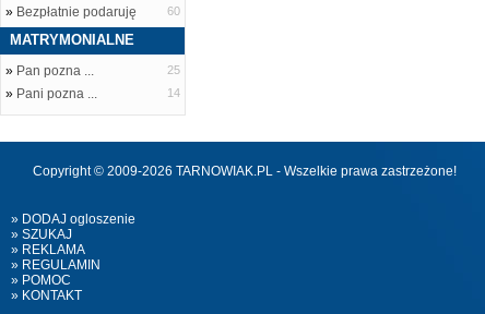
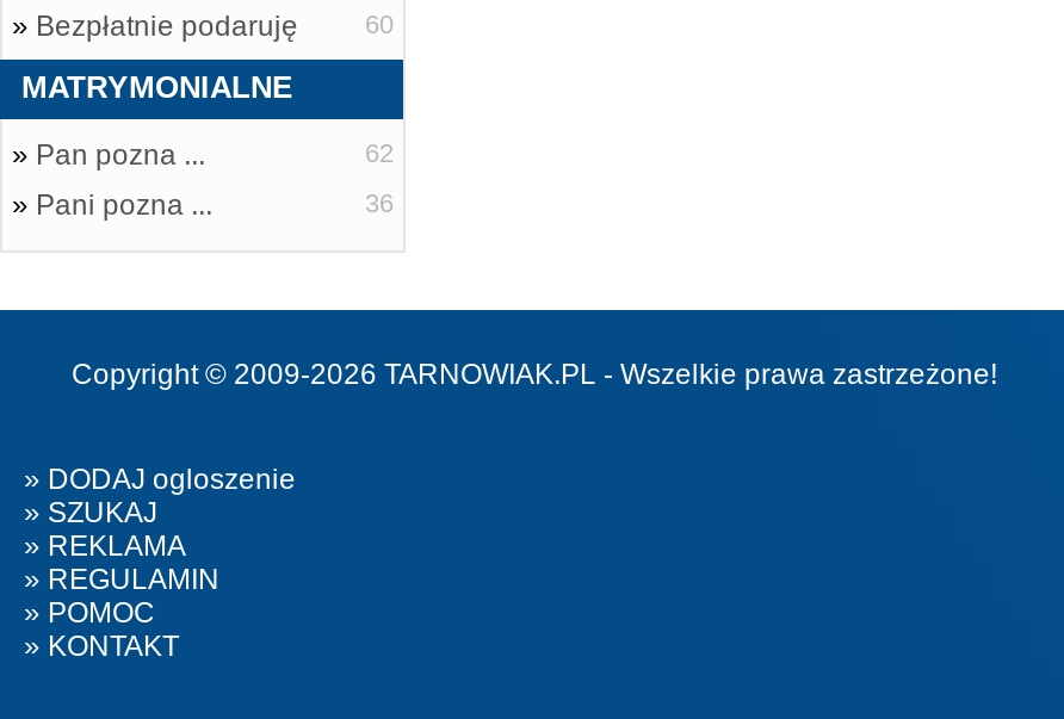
- 25
+ 62

- 14
+ 36
